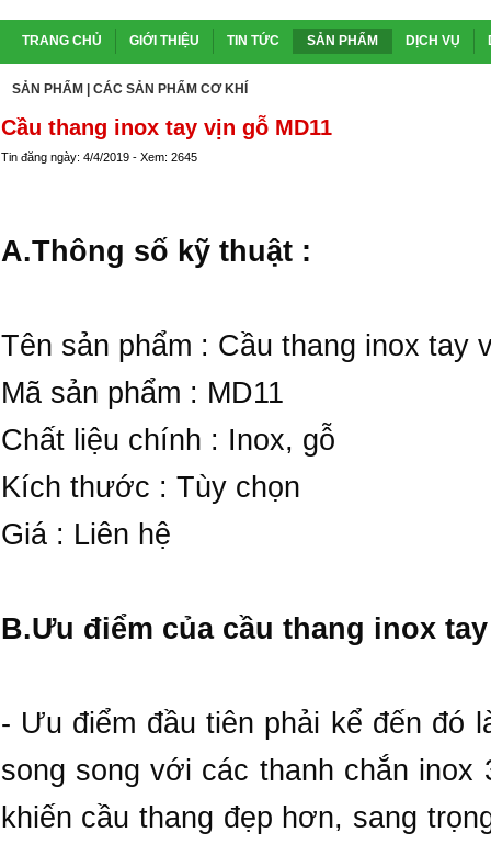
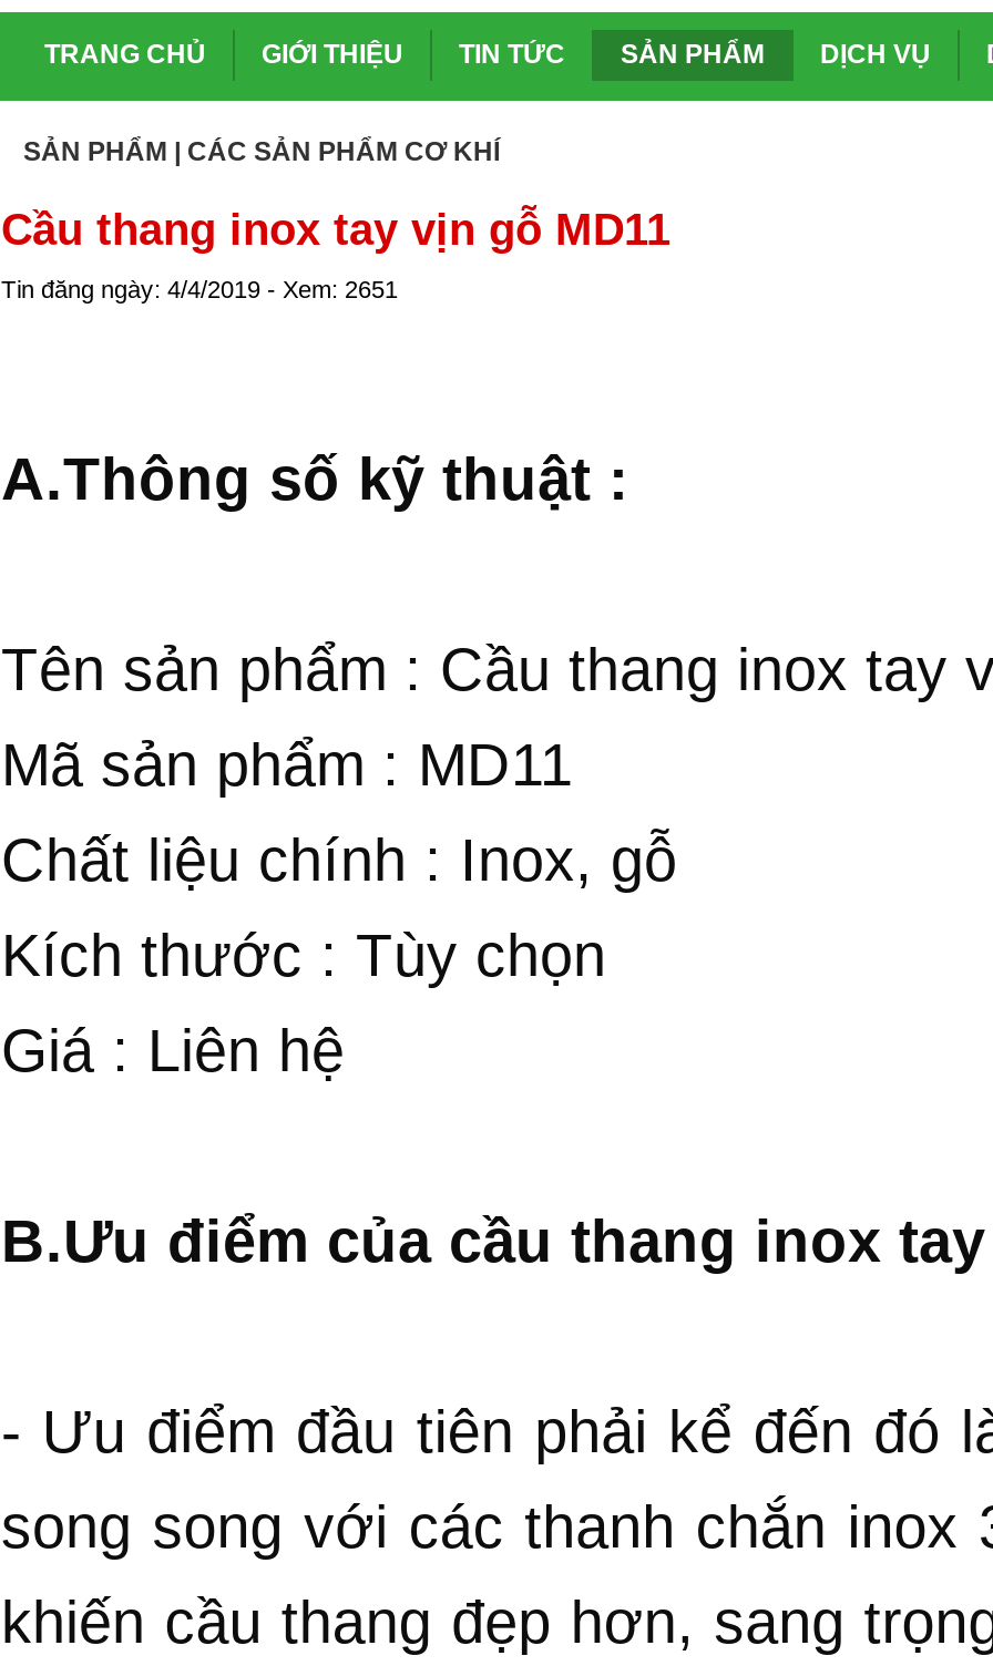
- Tin đăng ngày: 4/4/2019 - Xem: 2645
+ Tin đăng ngày: 4/4/2019 - Xem: 2651
